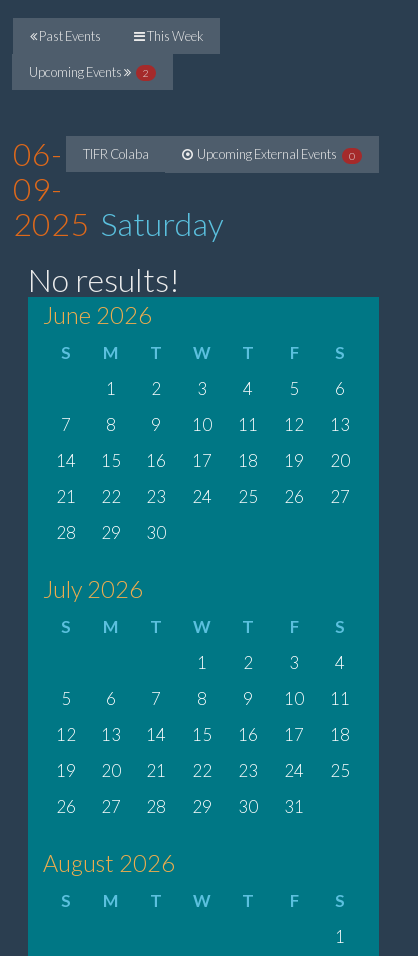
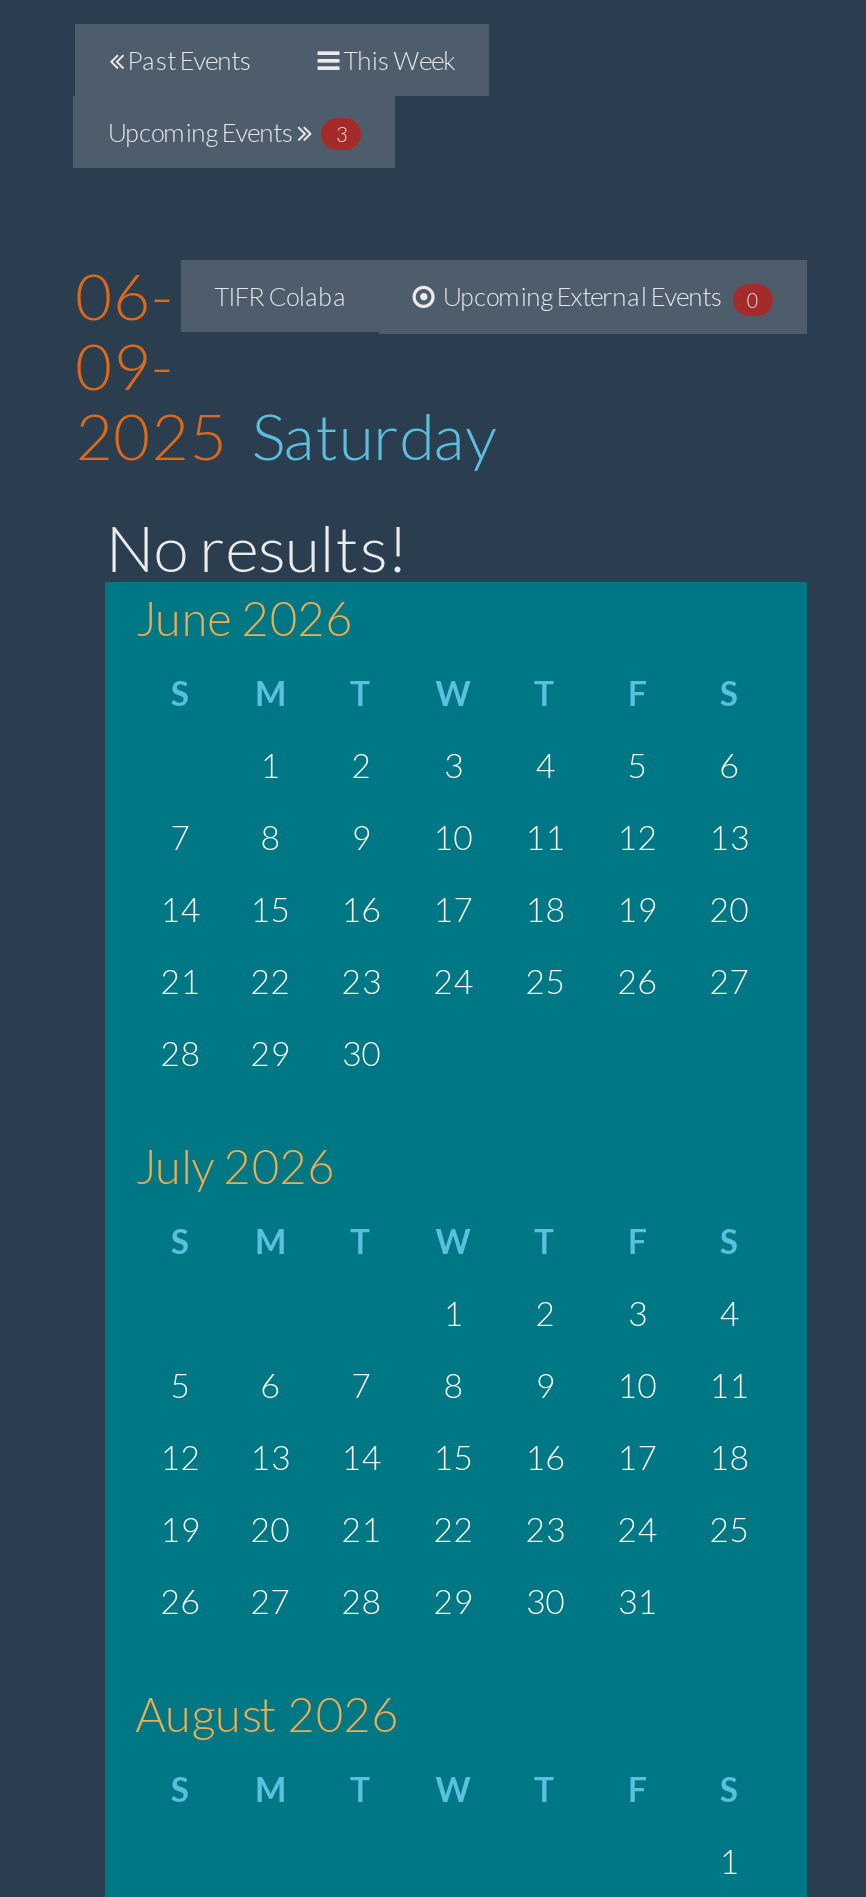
- Upcoming Events 2
+ Upcoming Events 3
